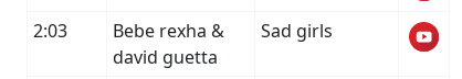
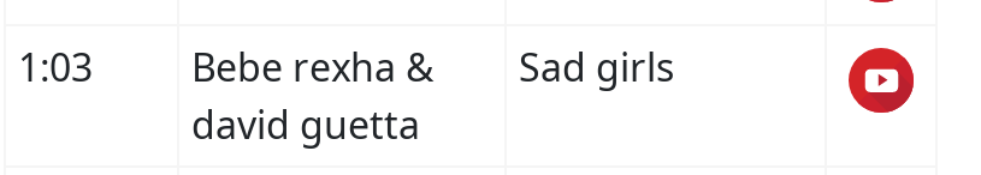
- 2:03 Bebe rexha & Sad girls
+ 1:03 Bebe rexha & Sad girls
